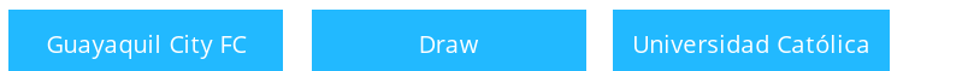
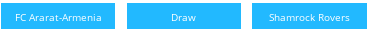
- Guayaquil City FC
+ FC Ararat-Armenia

- Universidad Católica
+ Shamrock Rovers
